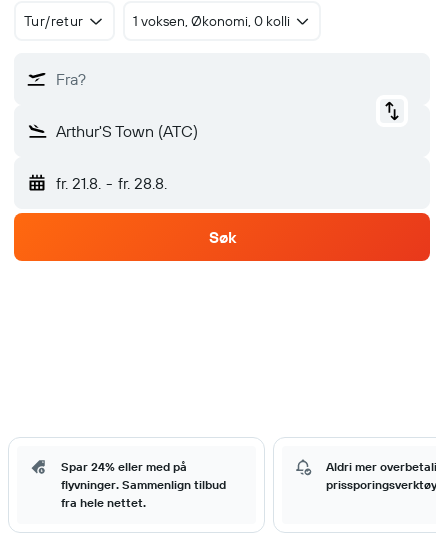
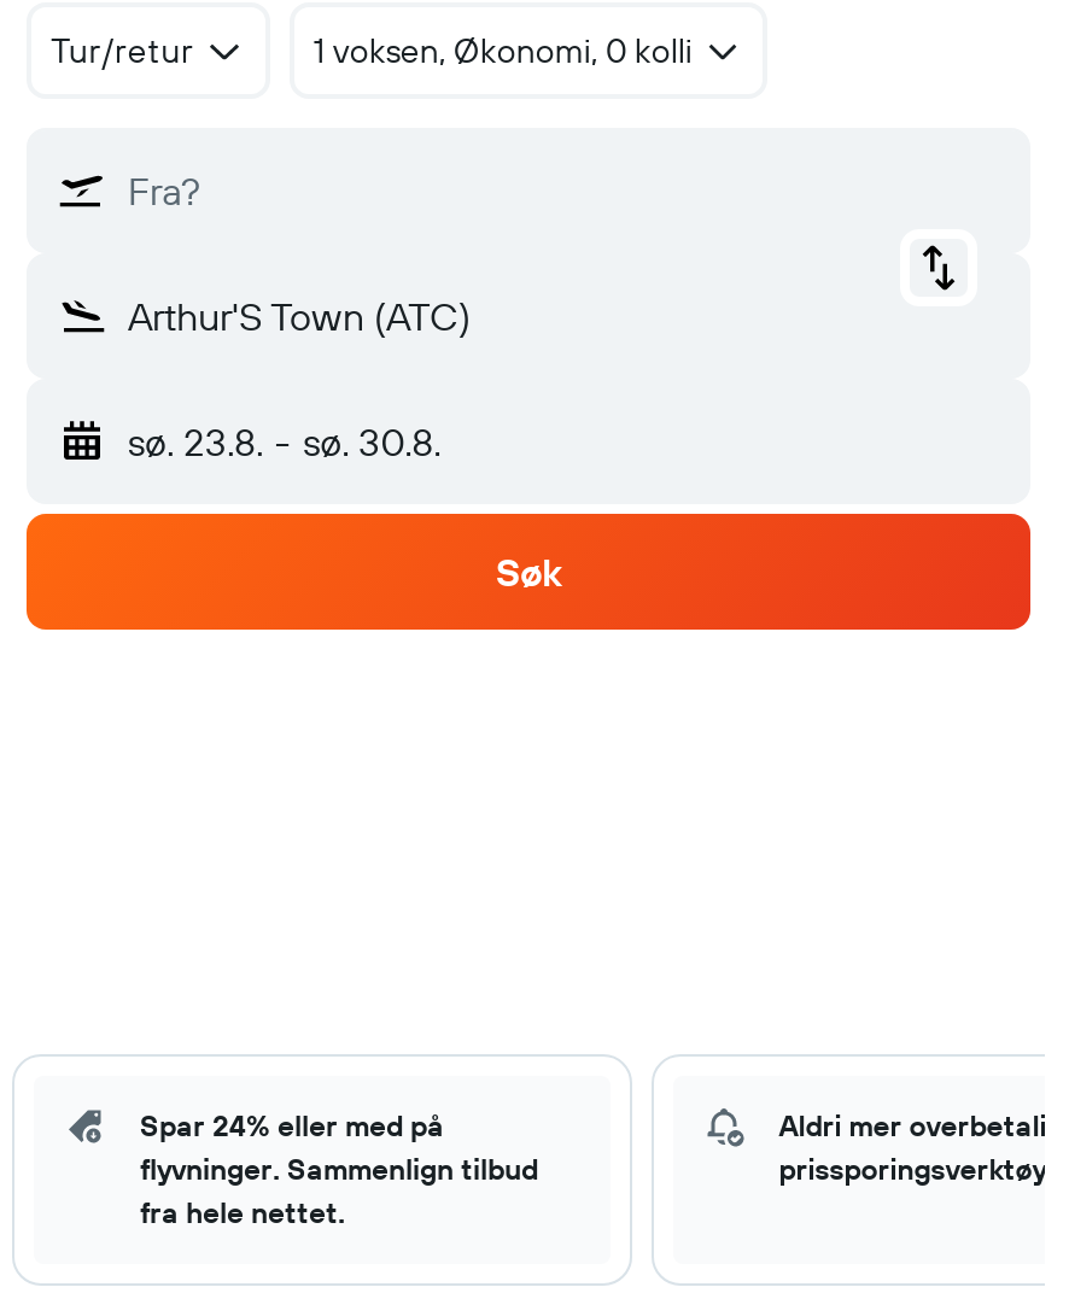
- fr. 21.8. - fr. 28.8.
+ sø. 23.8. - sø. 30.8.
